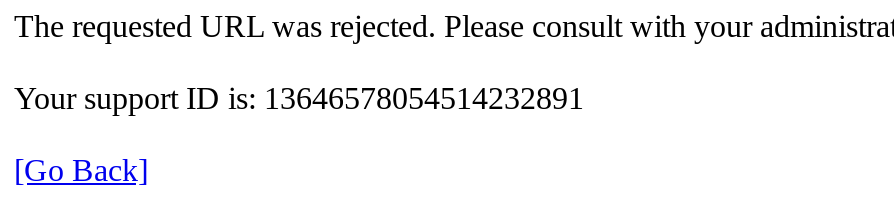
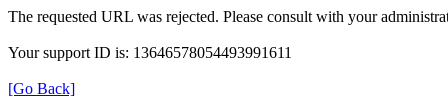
- Your support ID is: 13646578054514232891
+ Your support ID is: 13646578054493991611
